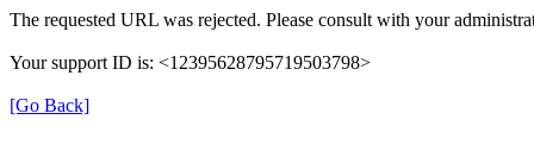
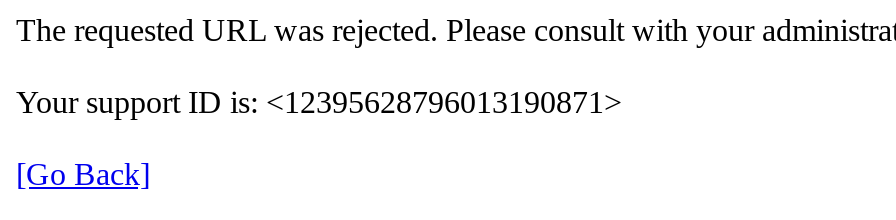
- Your support ID is: <12395628795719503798>
+ Your support ID is: <12395628796013190871>
